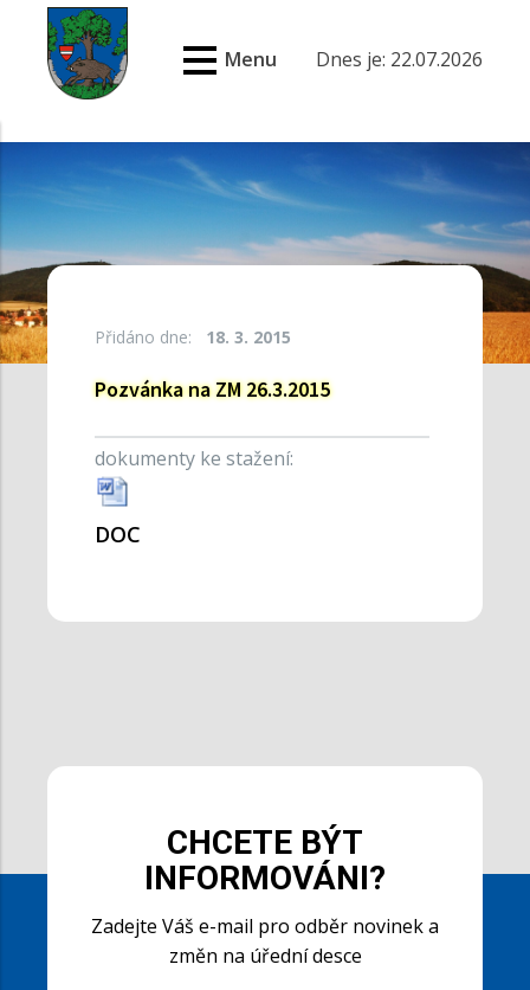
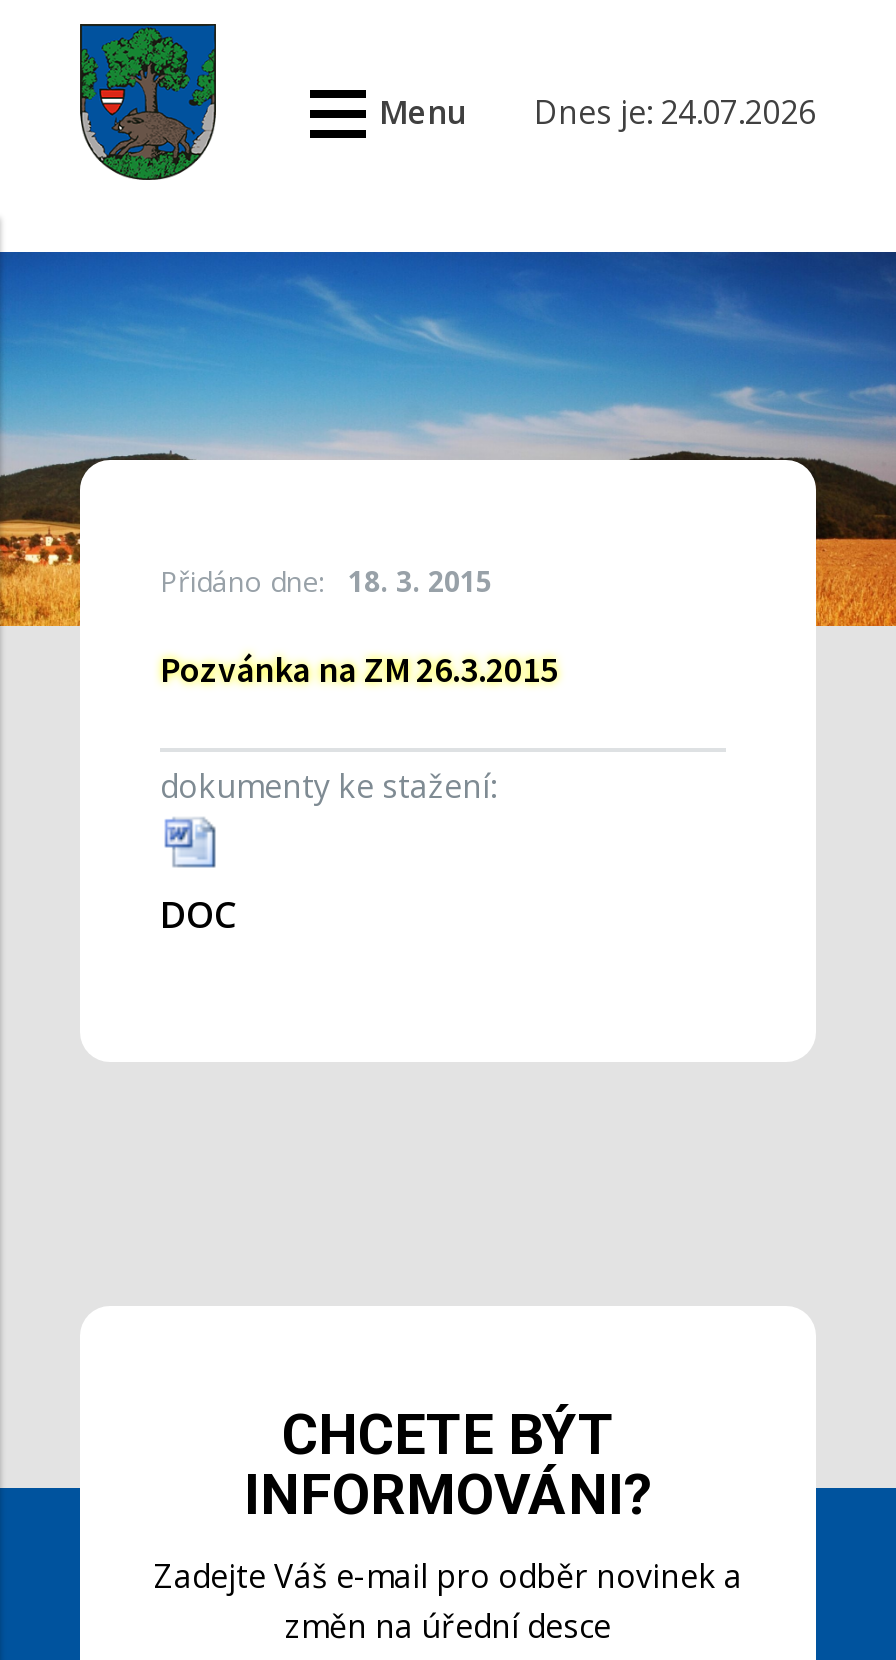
- Menu Dnes je: 22.07.2026
+ Menu Dnes je: 24.07.2026
